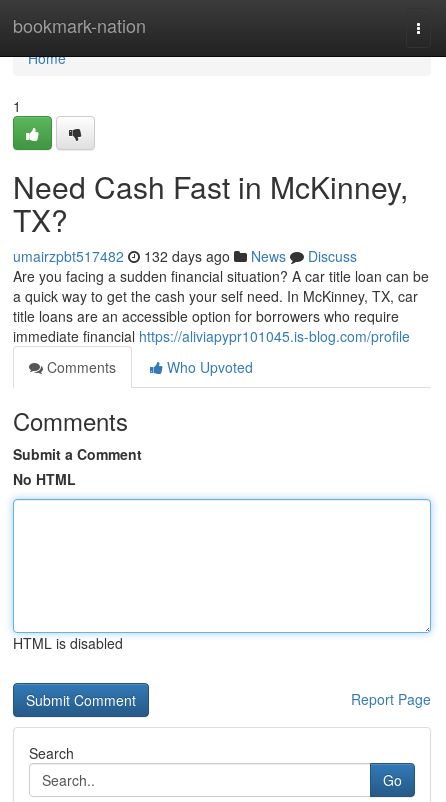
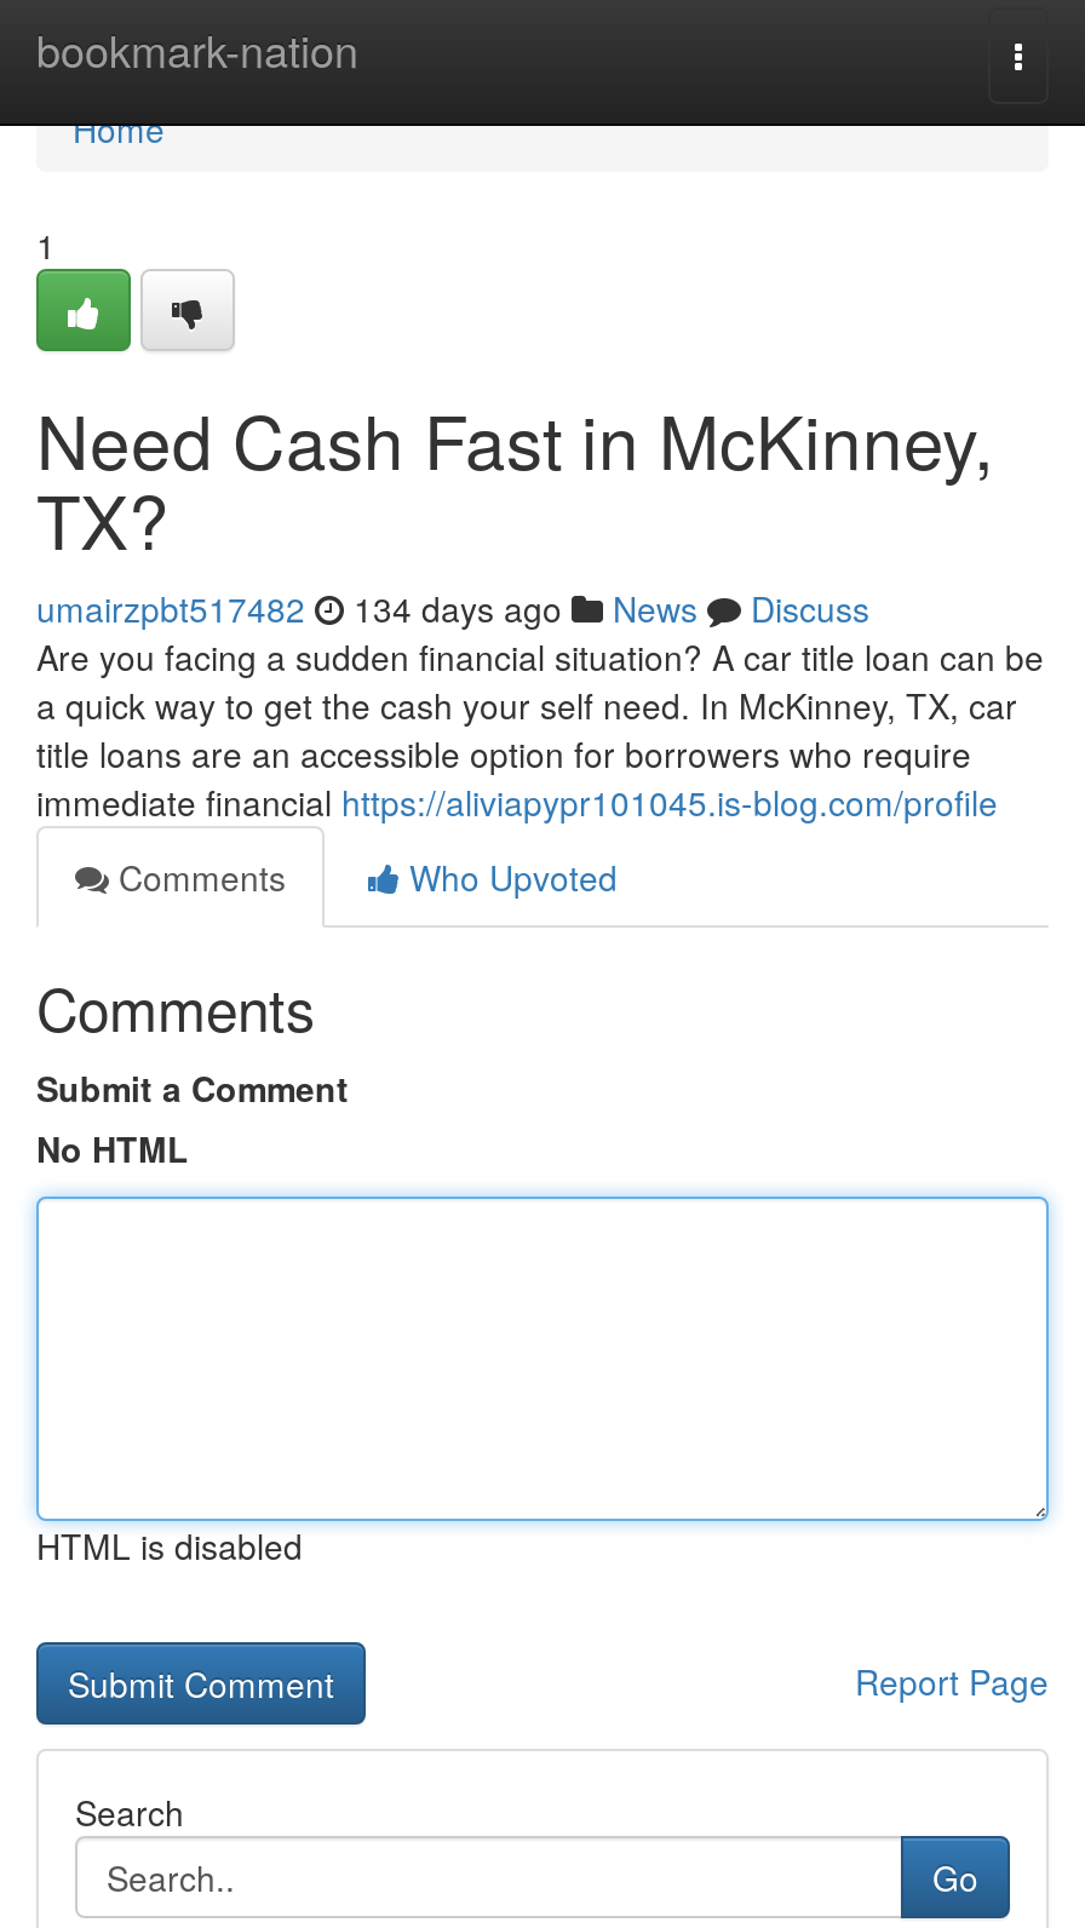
- umairzpbt517482 132 days ago News Discuss
+ umairzpbt517482 134 days ago News Discuss
